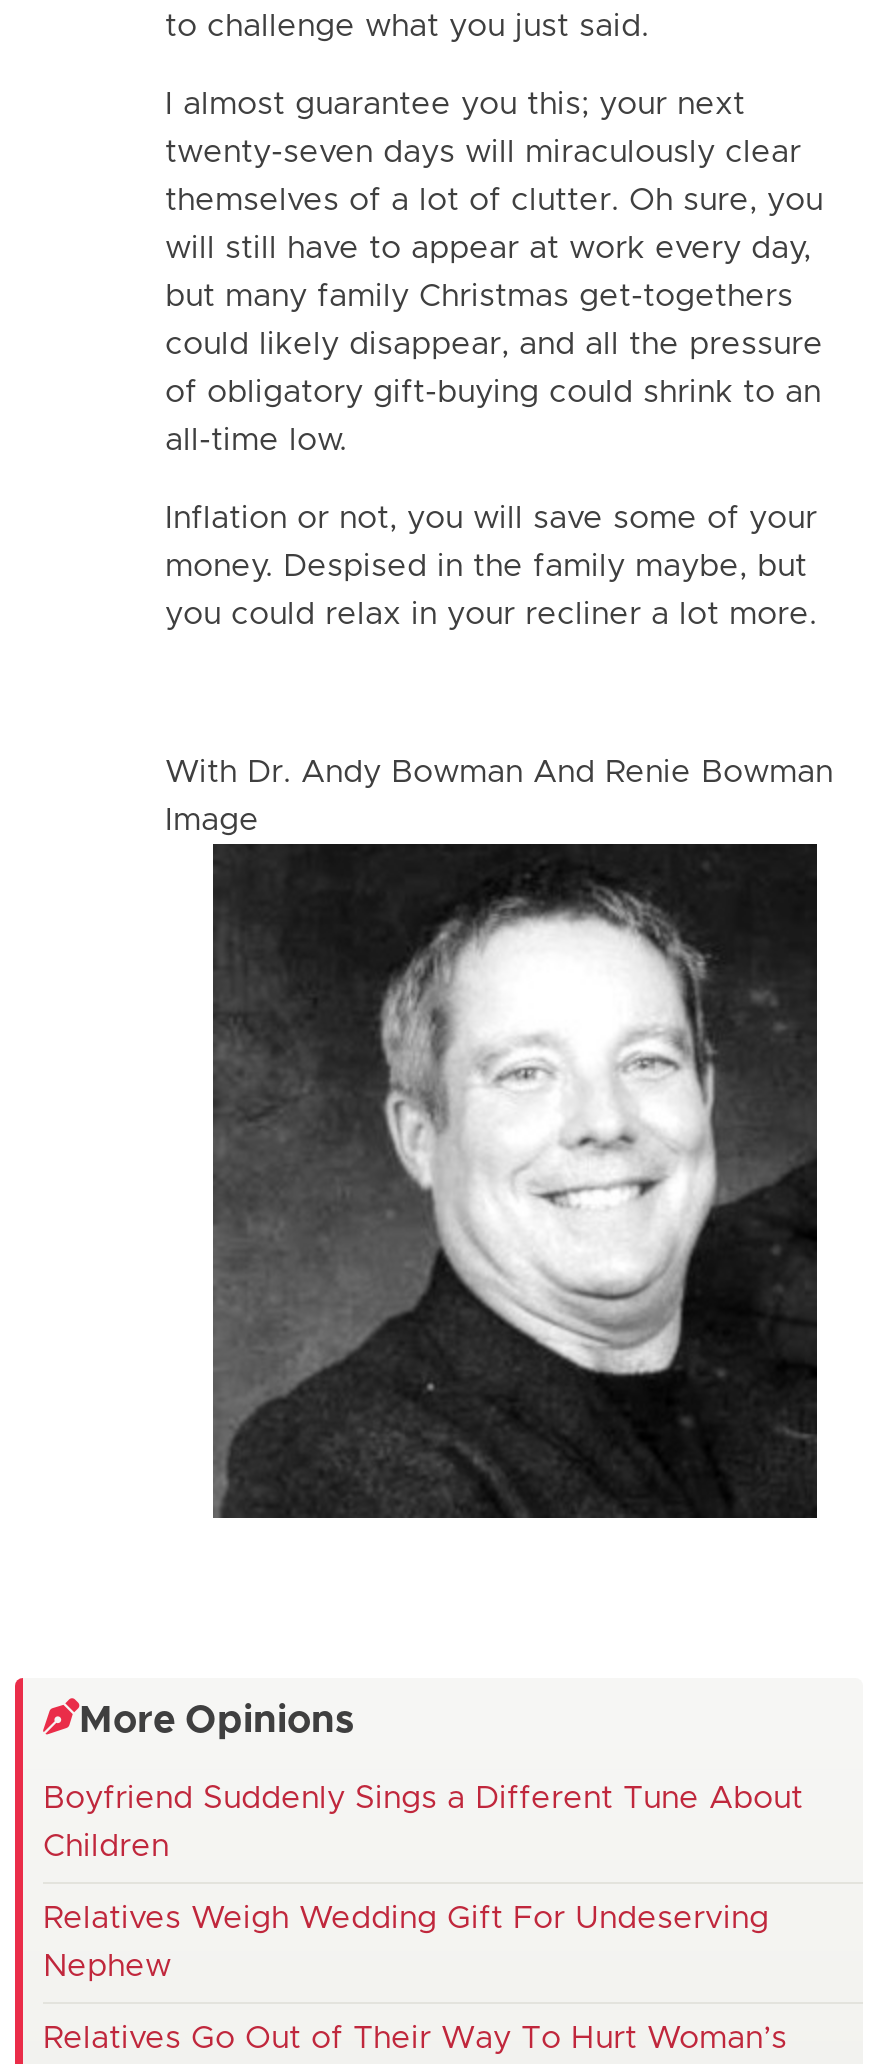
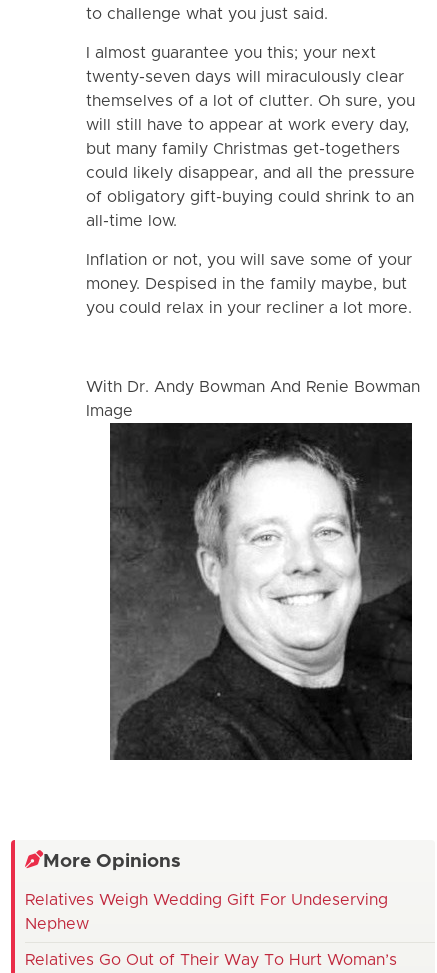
- Boyfriend Suddenly Sings a Different Tune About
- Children
